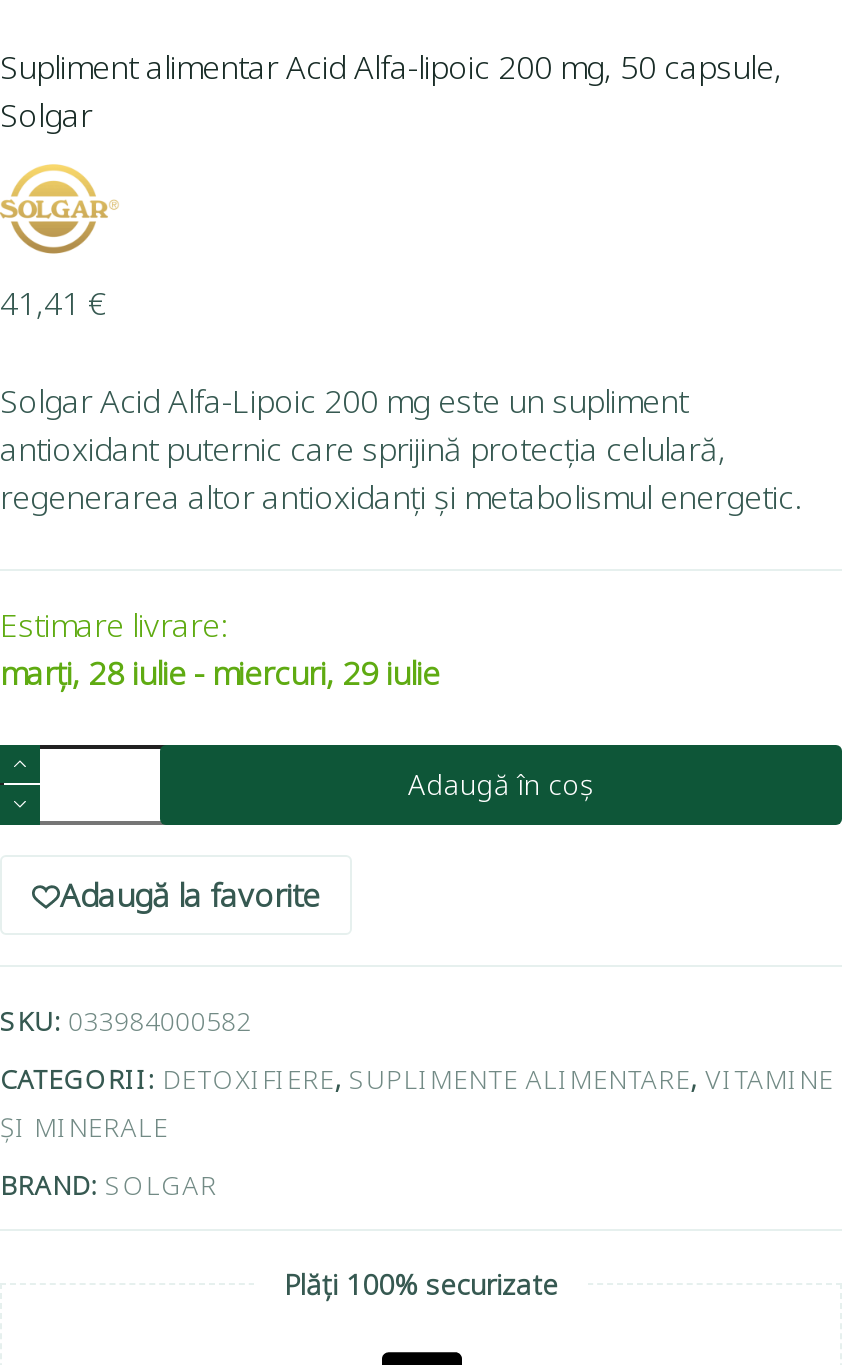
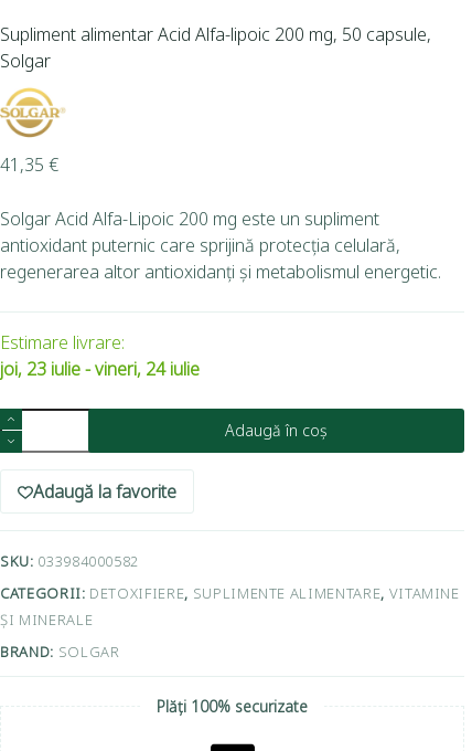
- 41,41 €
+ 41,35 €

- marți, 28 iulie - miercuri, 29 iulie
+ joi, 23 iulie - vineri, 24 iulie
